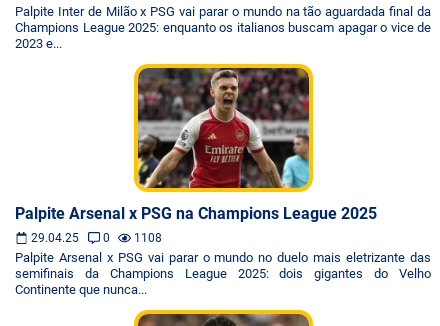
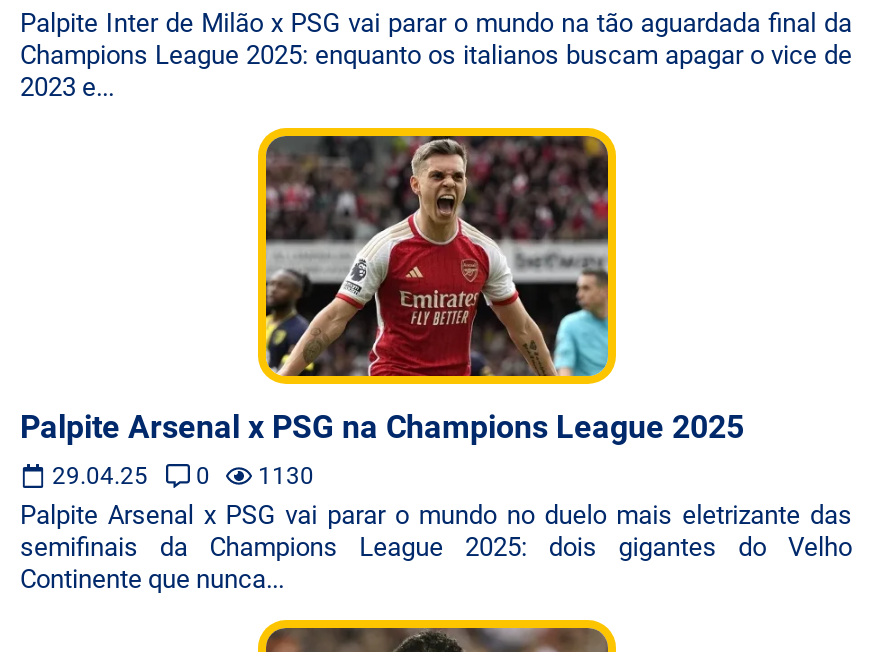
- 29.04.25 0 1108
+ 29.04.25 0 1130
